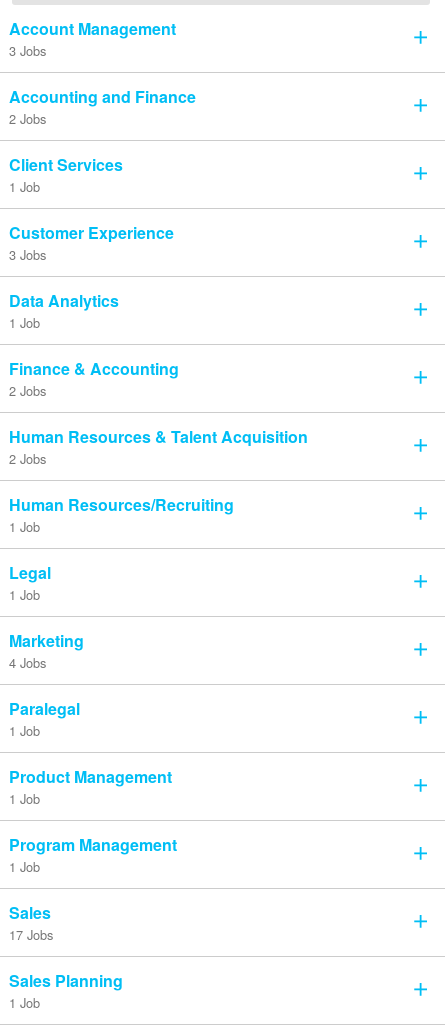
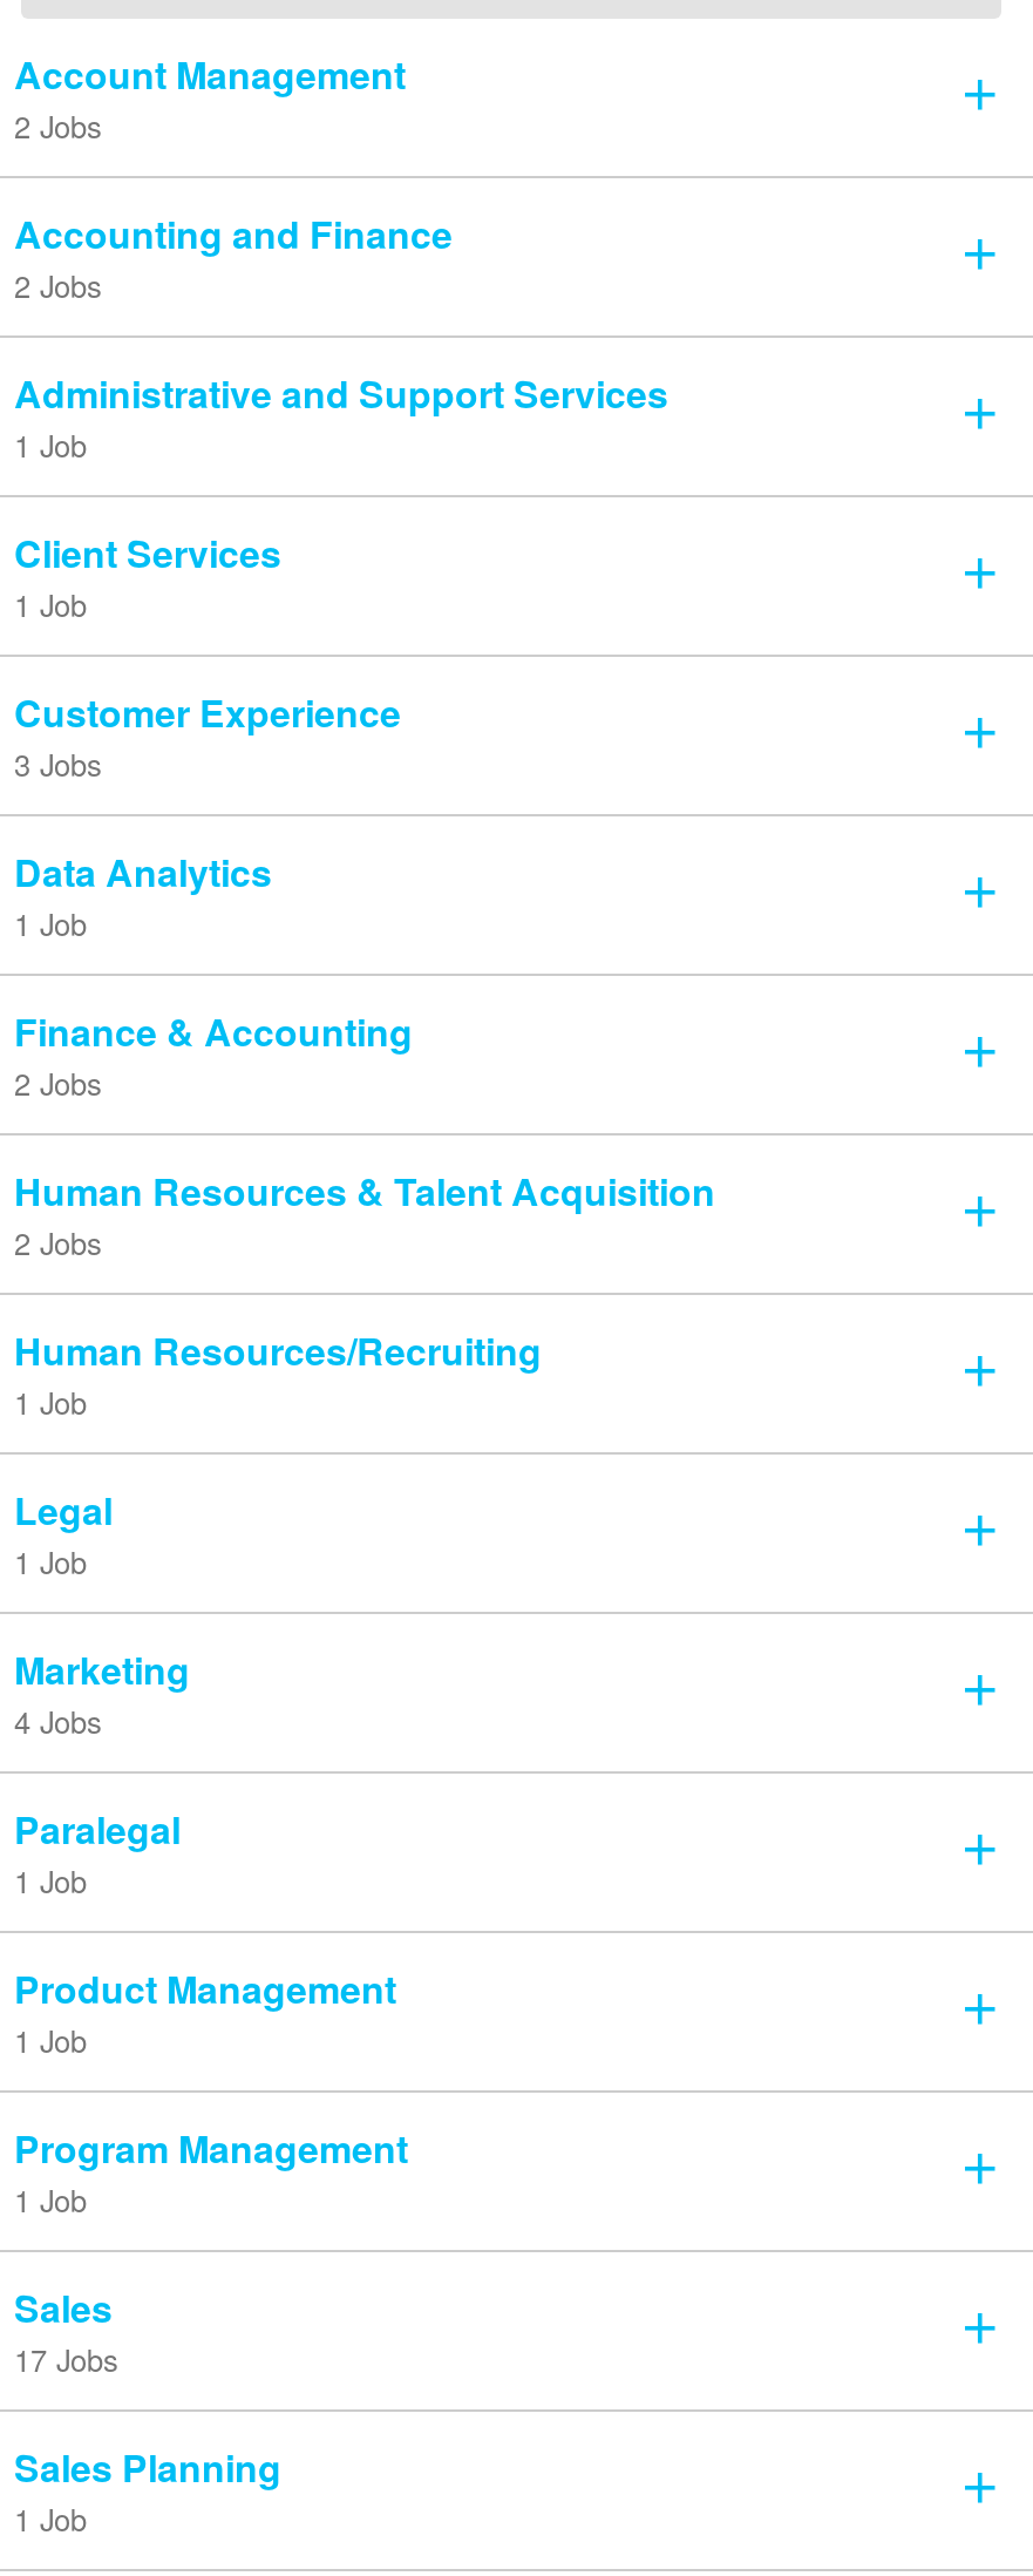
- 3 Jobs
+ 2 Jobs

+ Administrative and Support Services
+ 1 Job
